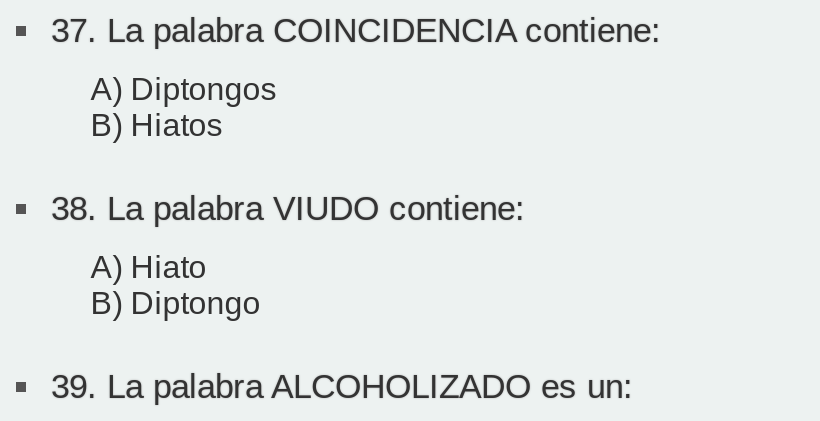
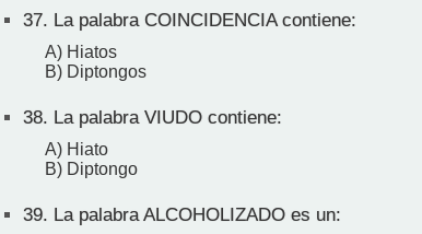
- A) Diptongos
+ A) Hiatos

- B) Hiatos
+ B) Diptongos
